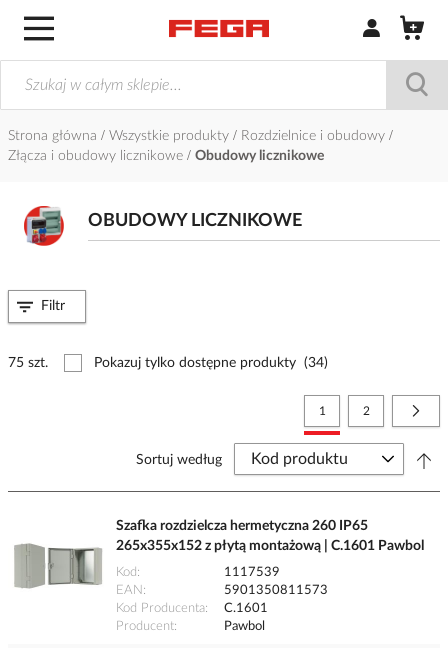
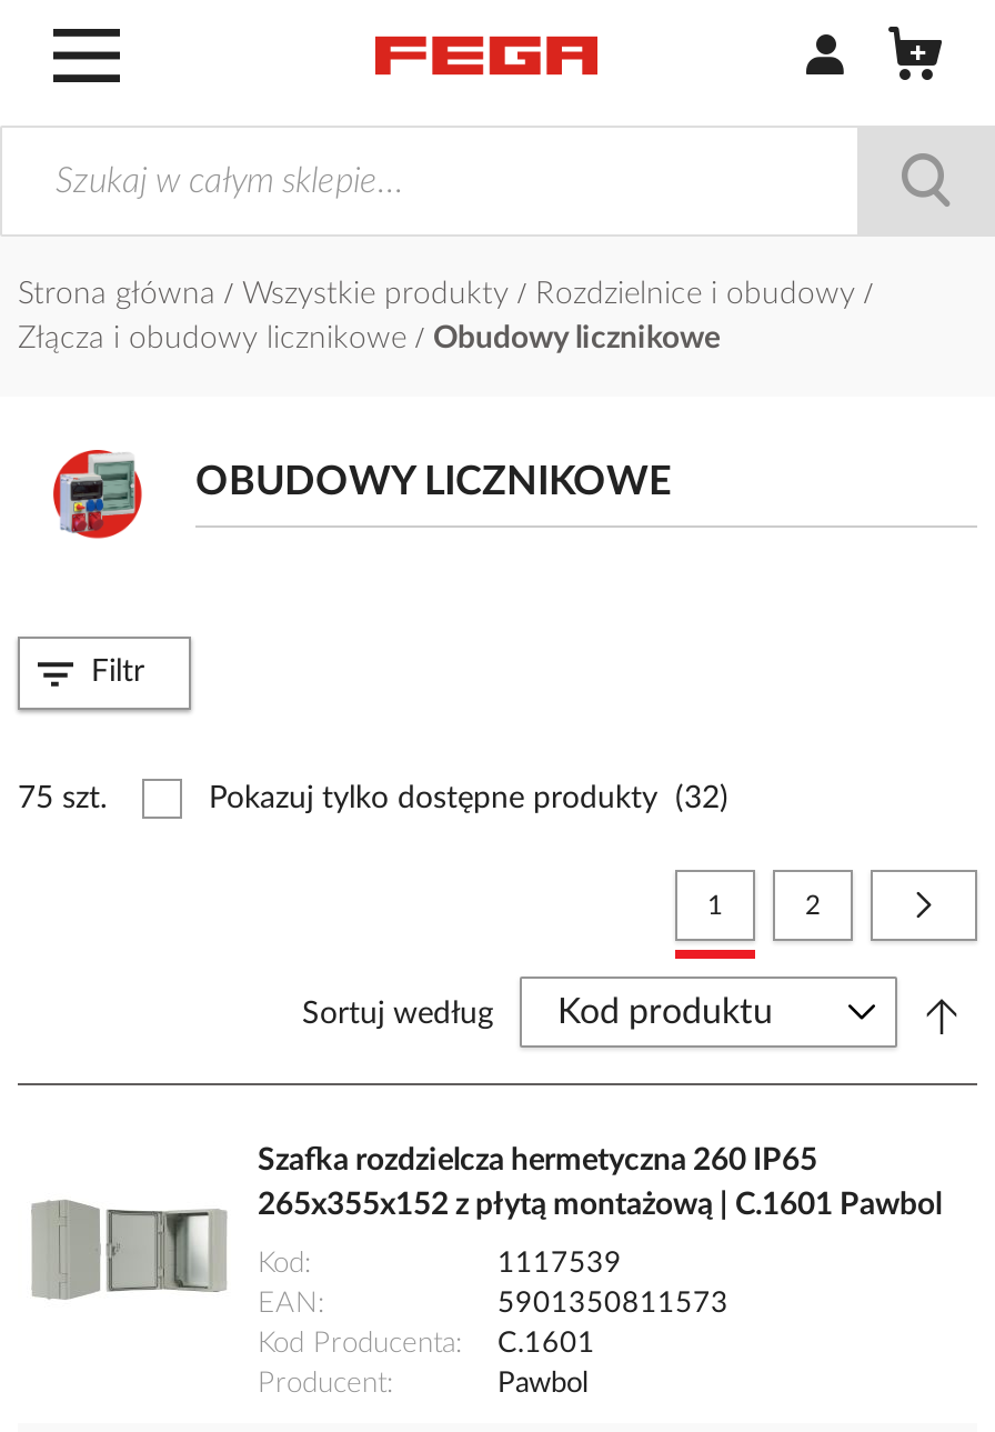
- Pokazuj tylko dostępne produkty (34)
+ Pokazuj tylko dostępne produkty (32)
